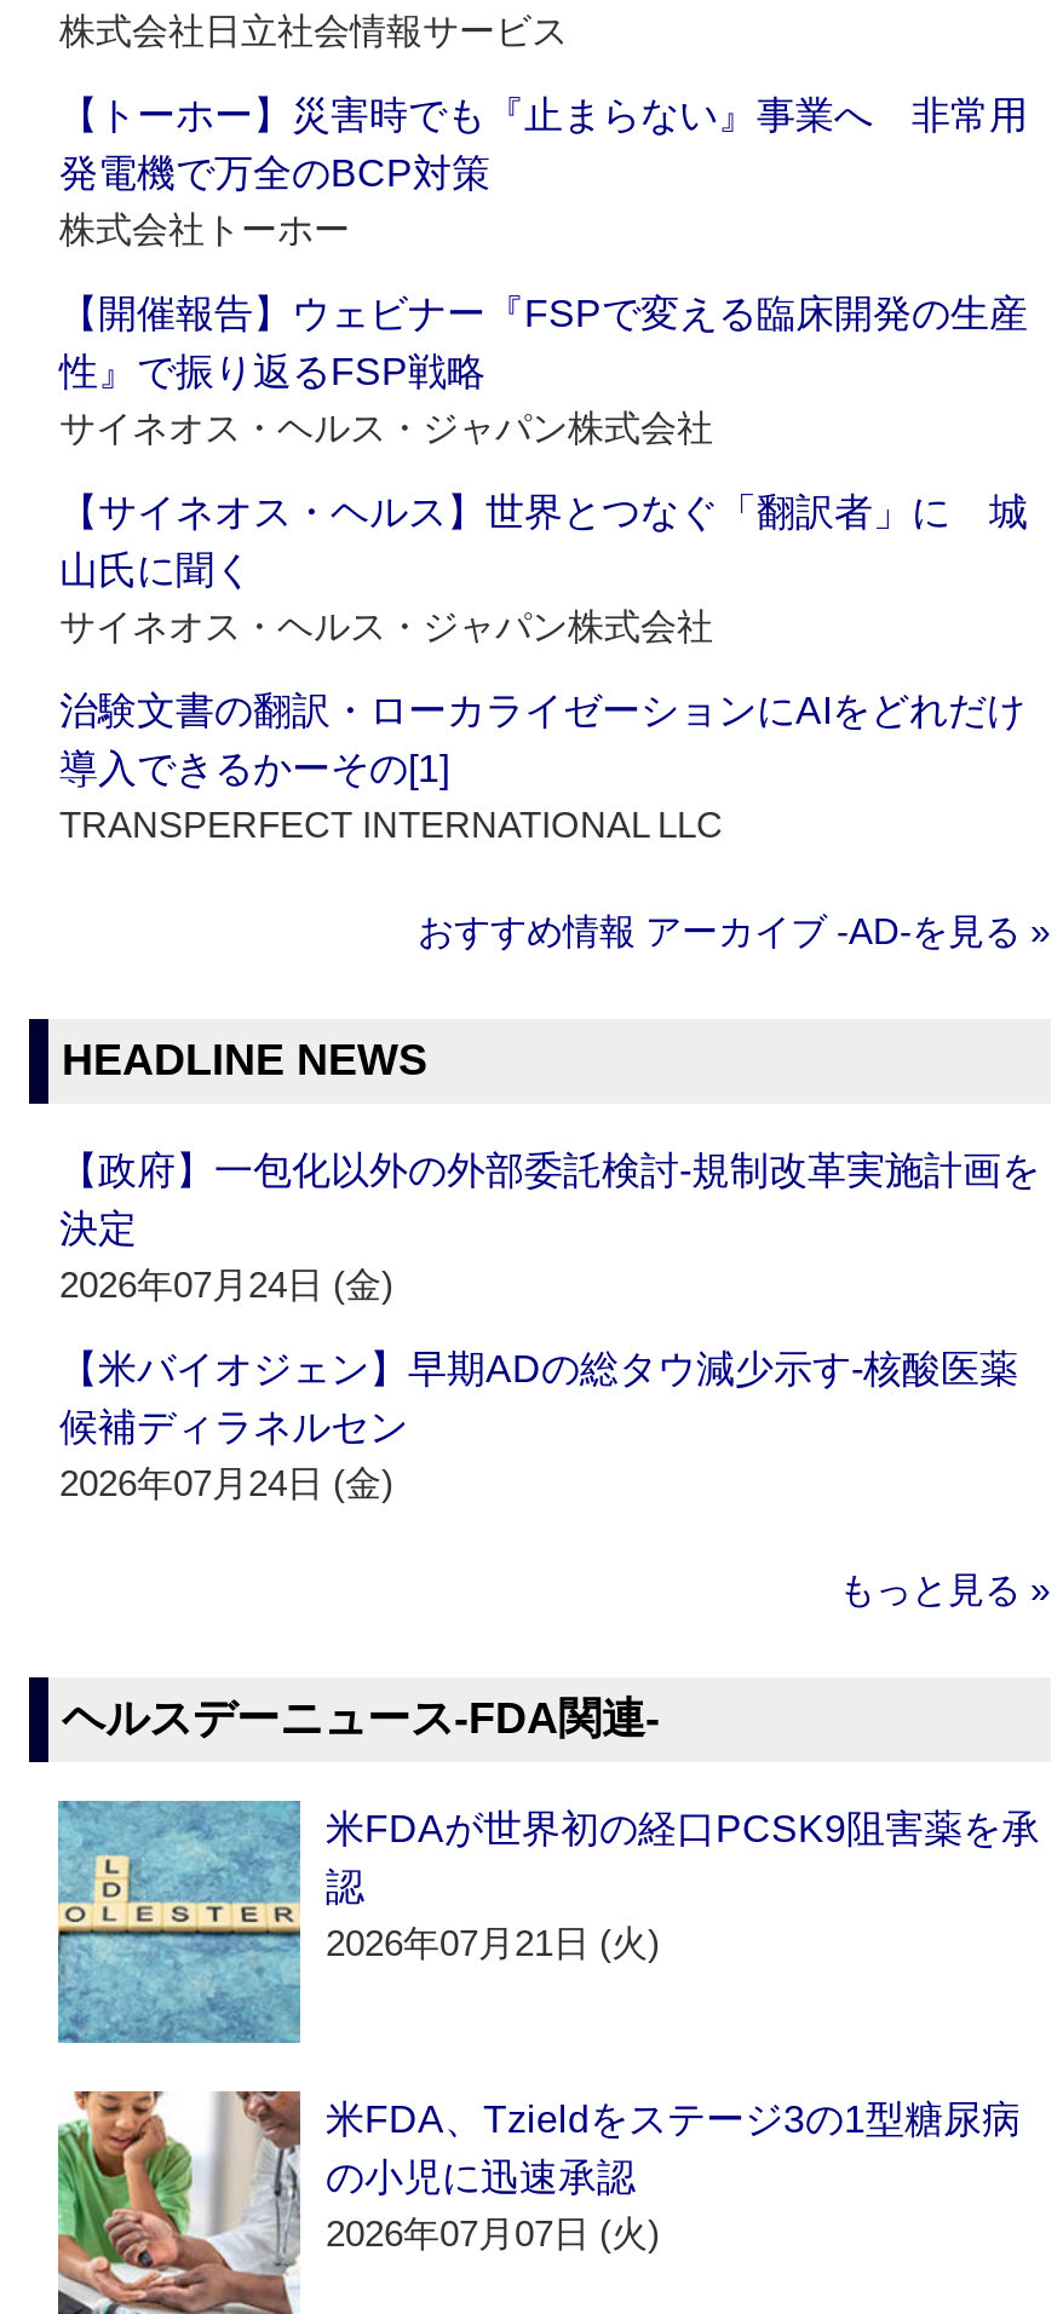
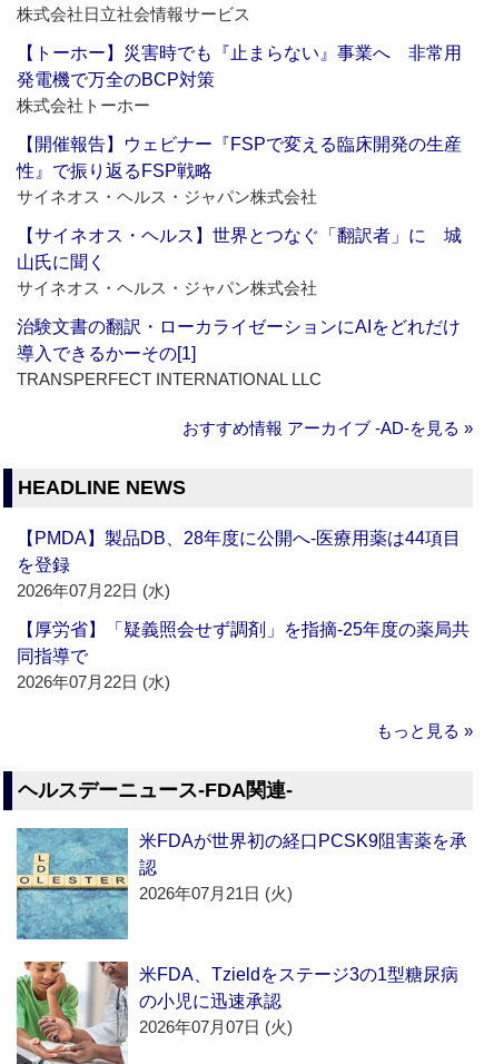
- 【政府】一包化以外の外部委託検討‐規制改革実施計画を
- 決定
- 2026年07月24日 (金)
+ 【PMDA】製品DB、28年度に公開へ‐医療用薬は44項目
+ を登録
+ 2026年07月22日 (水)

- 【米バイオジェン】早期ADの総タウ減少示す‐核酸医薬
- 候補ディラネルセン
- 2026年07月24日 (金)
+ 【厚労省】「疑義照会せず調剤」を指摘‐25年度の薬局共
+ 同指導で
+ 2026年07月22日 (水)
